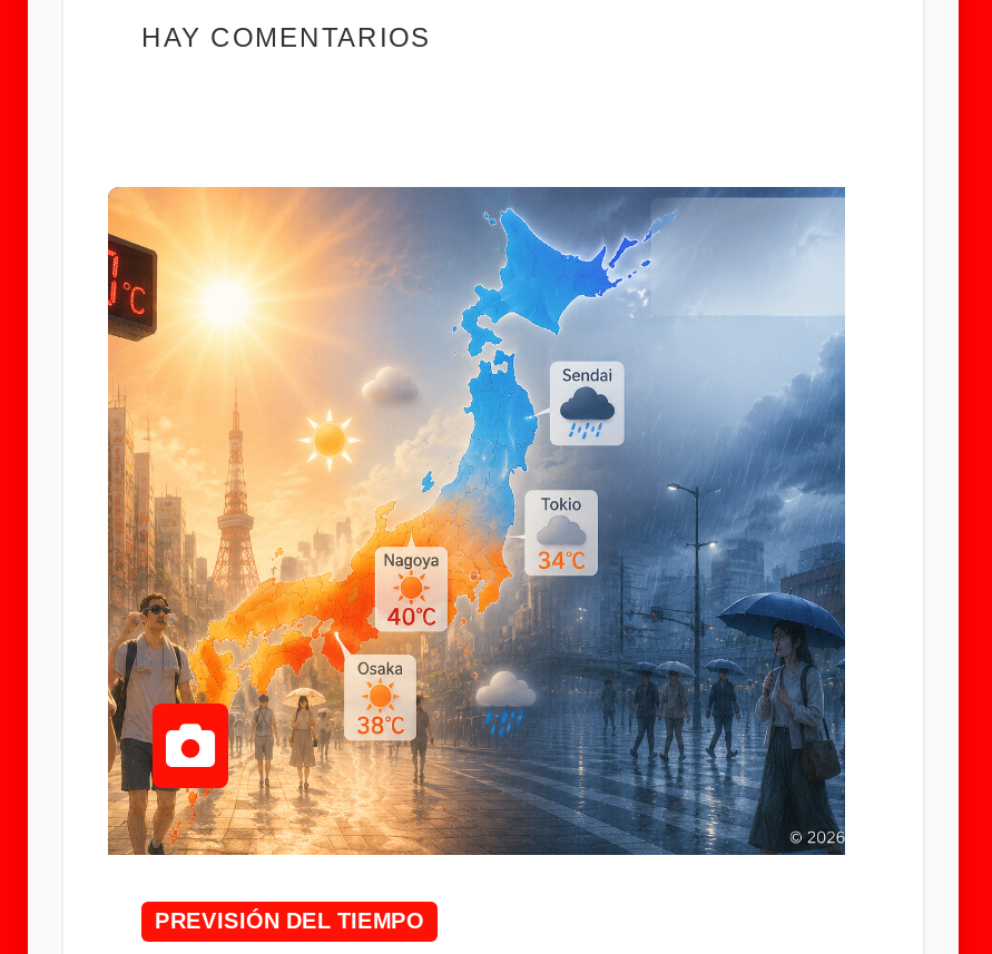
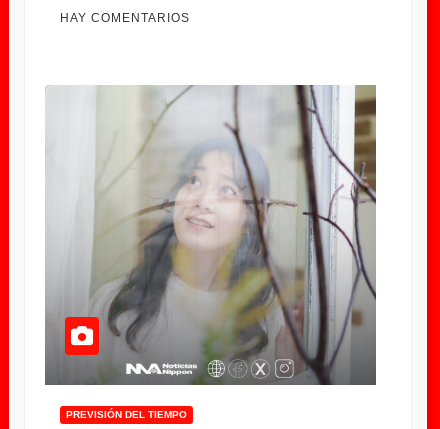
- [image]
+ [image]
